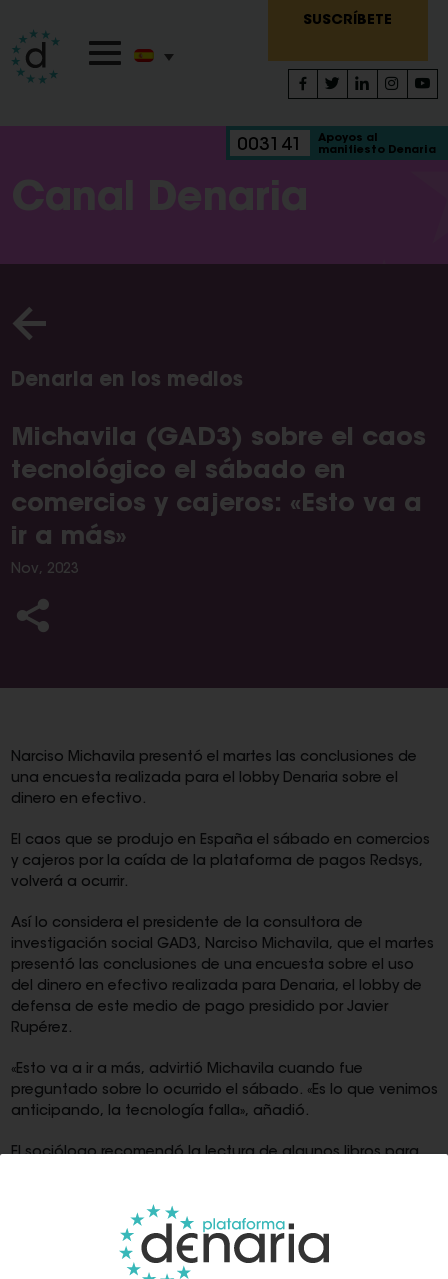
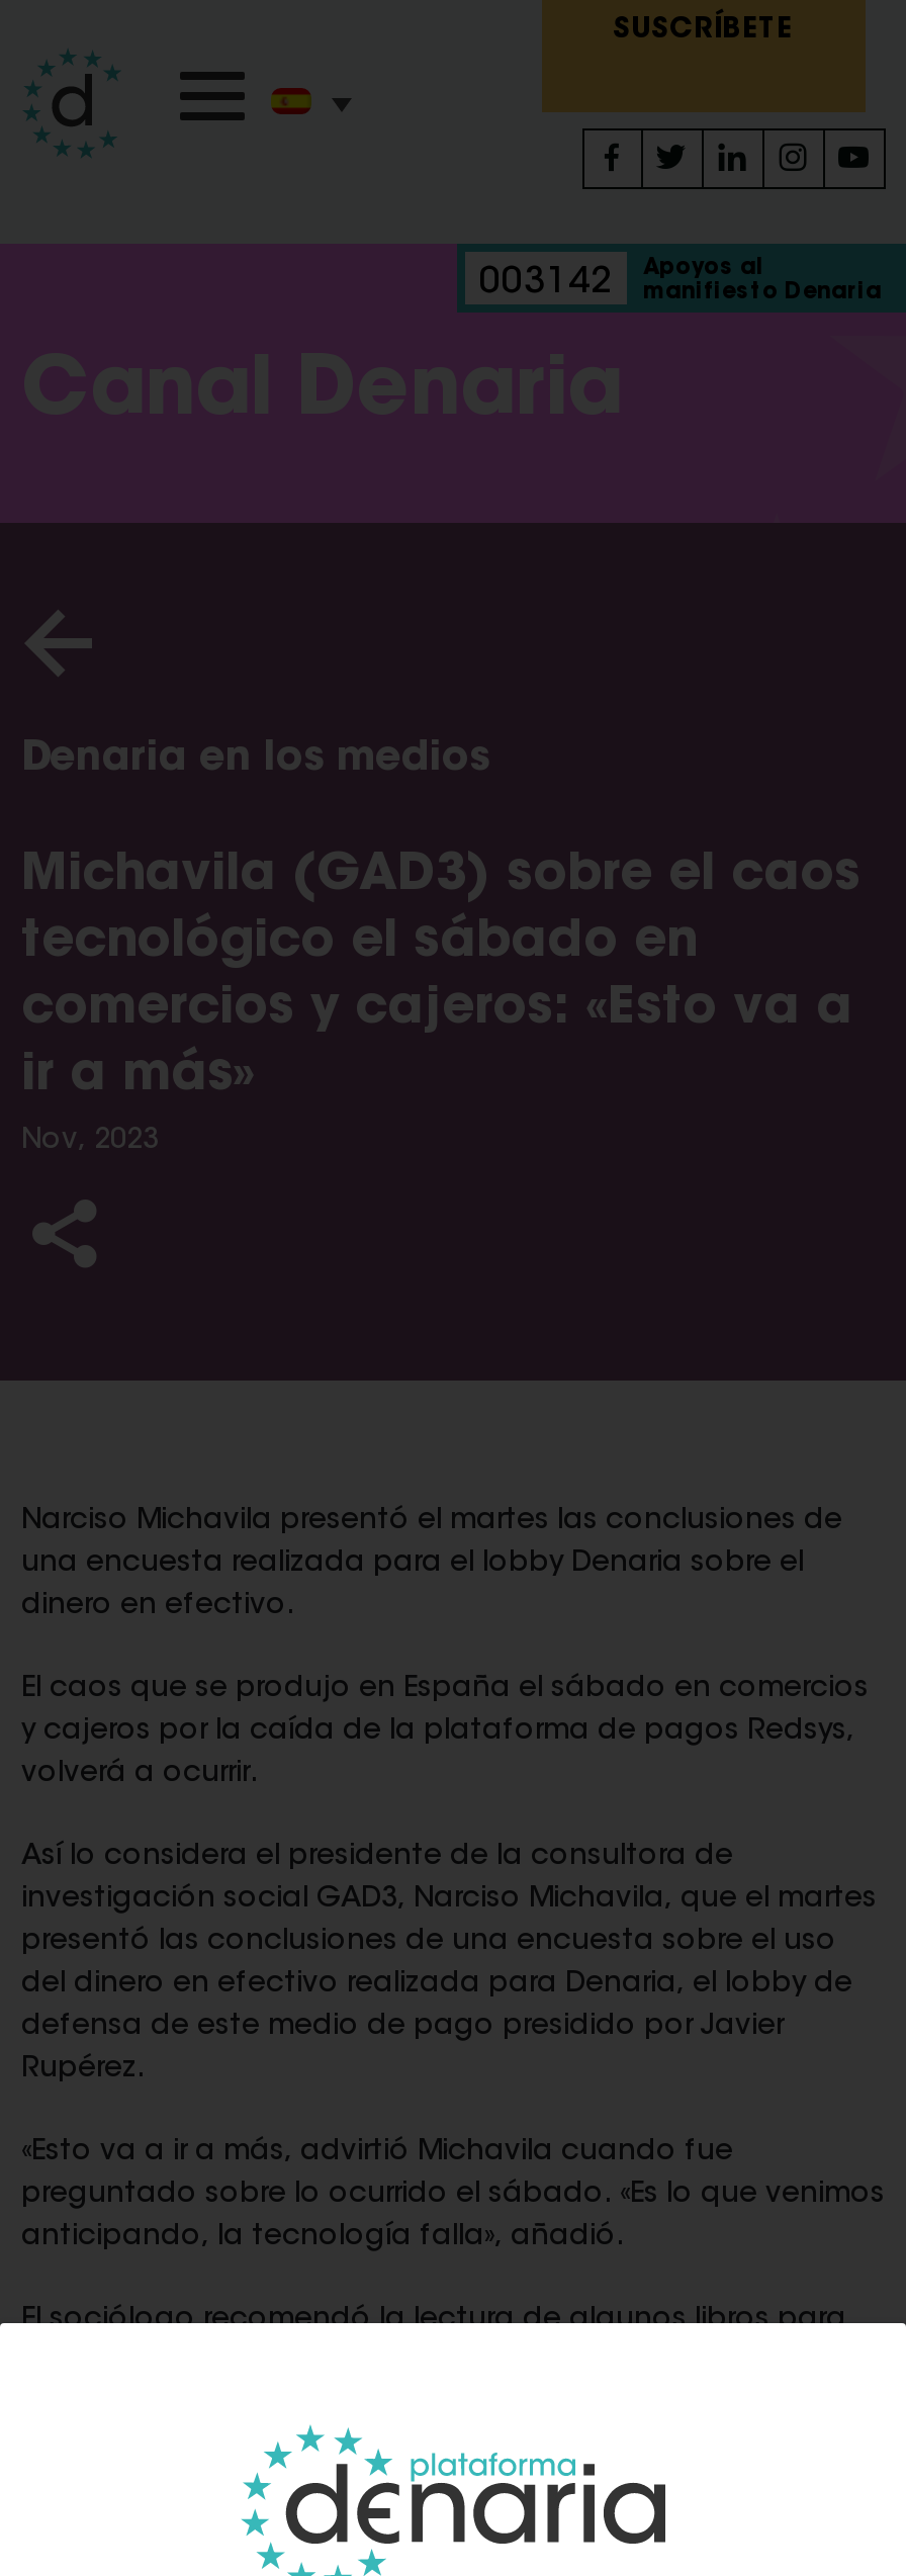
- 003141
+ 003142
